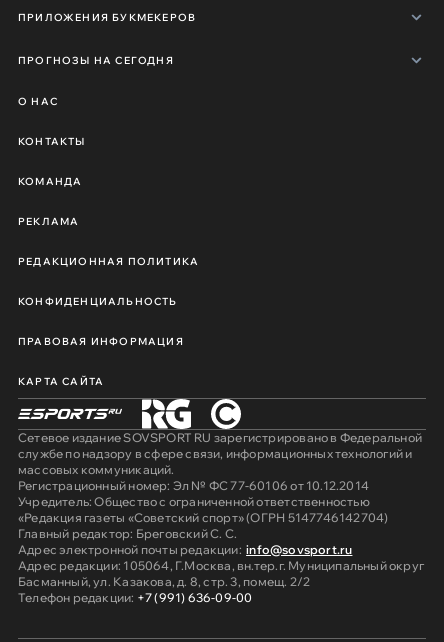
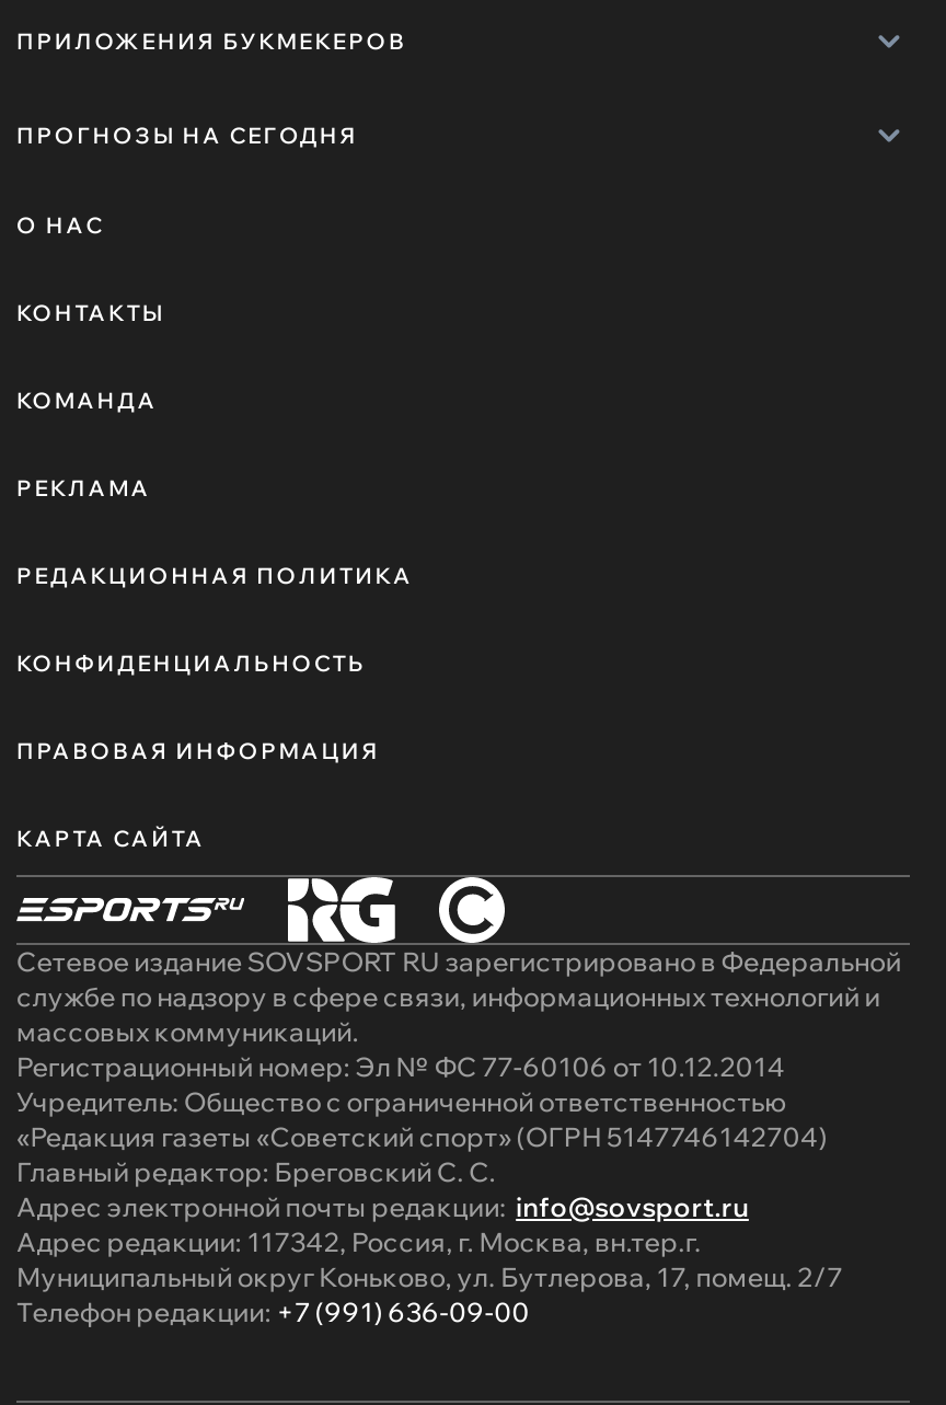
- Адрес редакции: 105064, Г.Москва, вн.тер.г. Муниципальный округ
- Басманный, ул. Казакова, д. 8, стр. 3, помещ. 2/2
+ Адрес редакции: 117342, Россия, г. Москва, вн.тер.г.
+ Муниципальный округ Коньково, ул. Бутлерова, 17, помещ. 2/7
